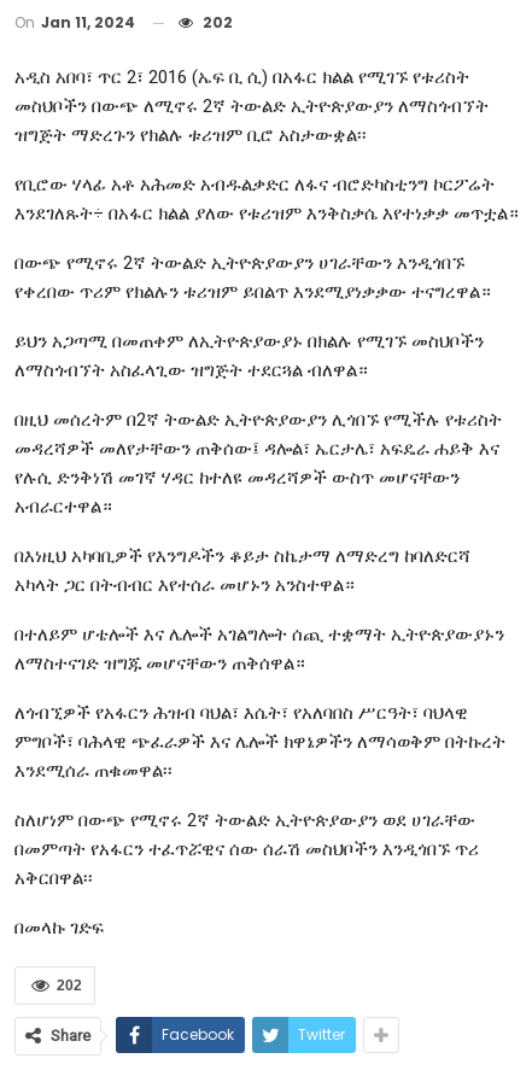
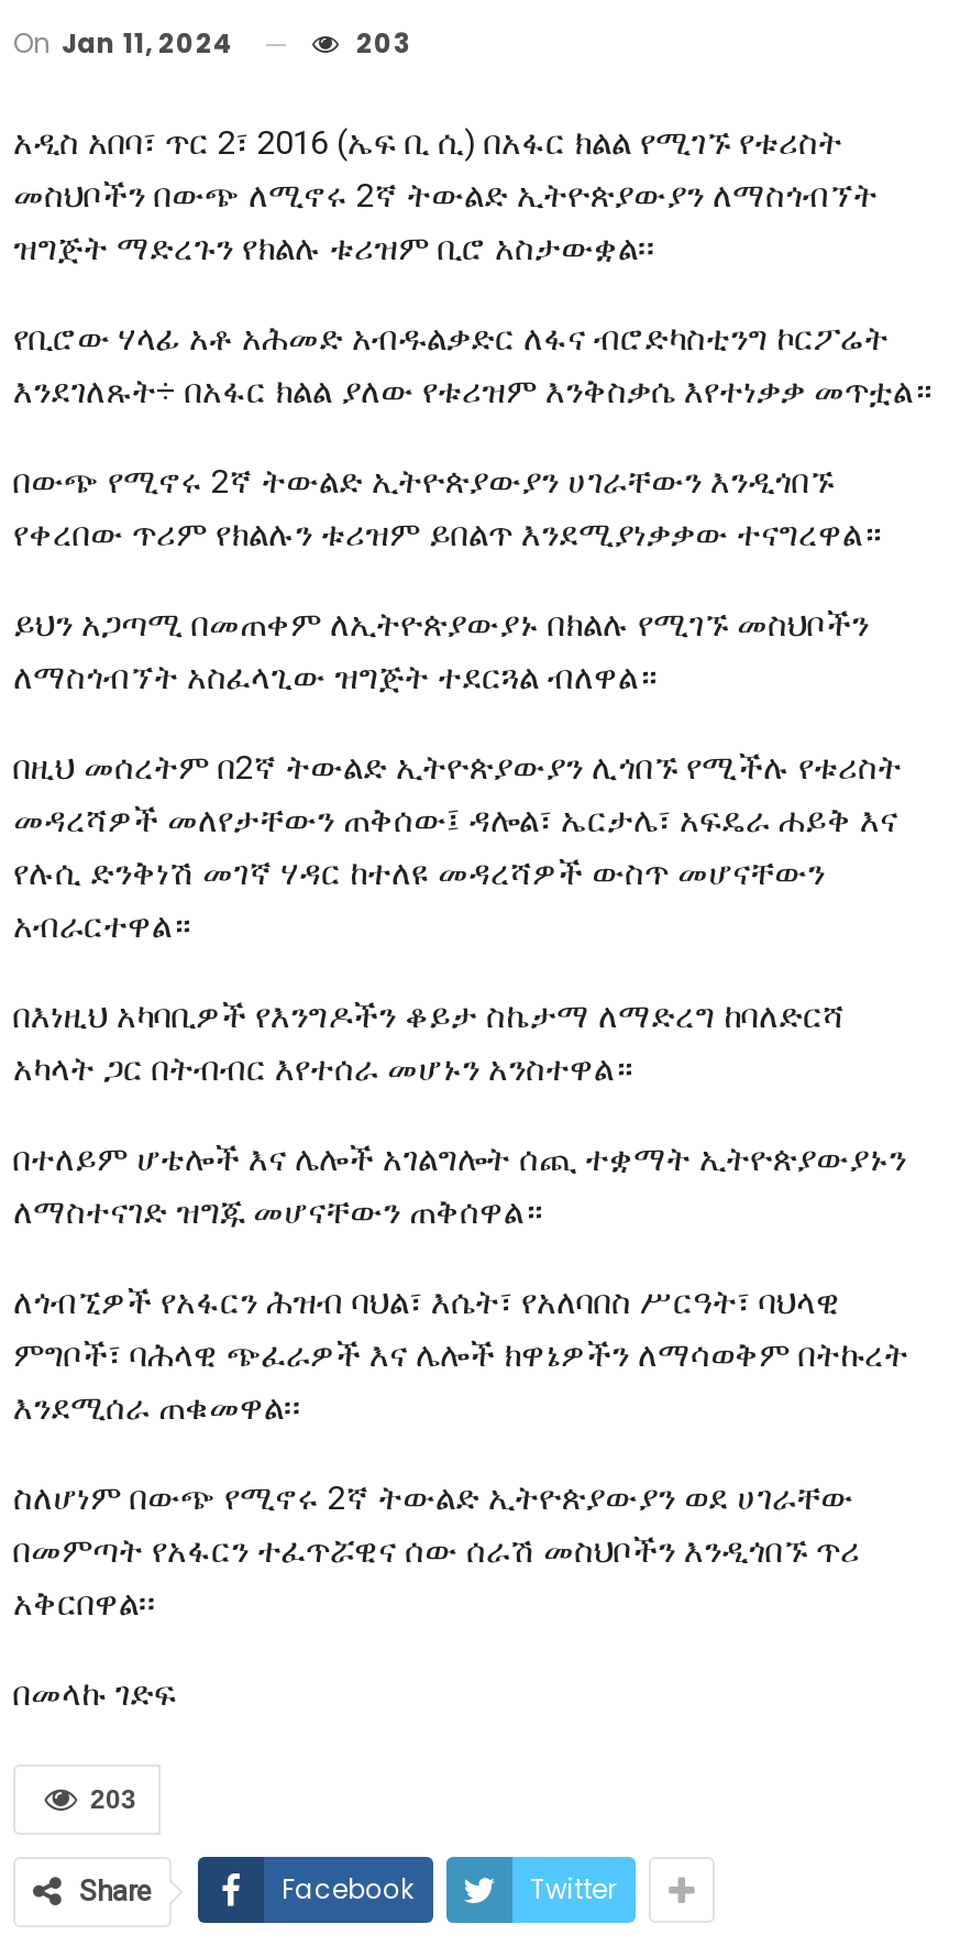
- 202
+ 203

- 202
+ 203
